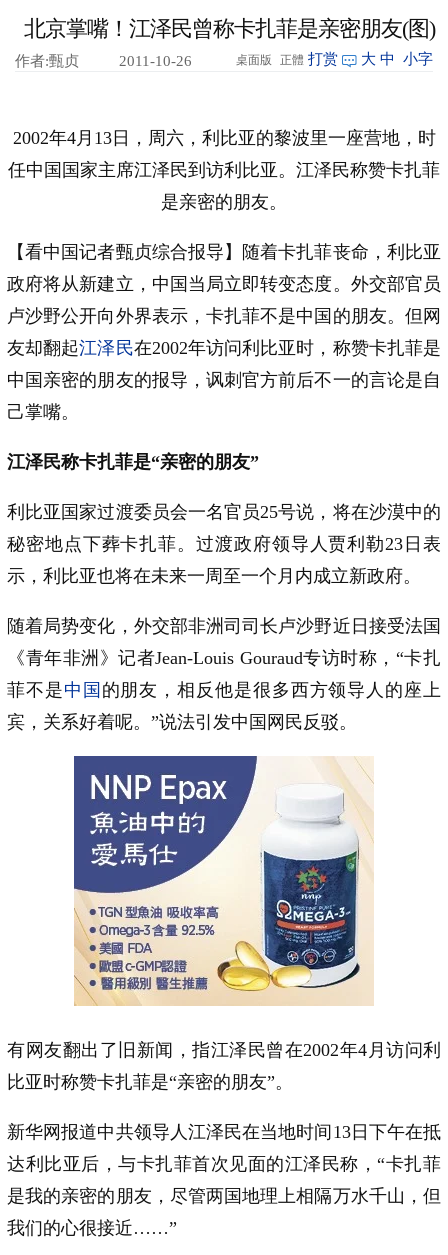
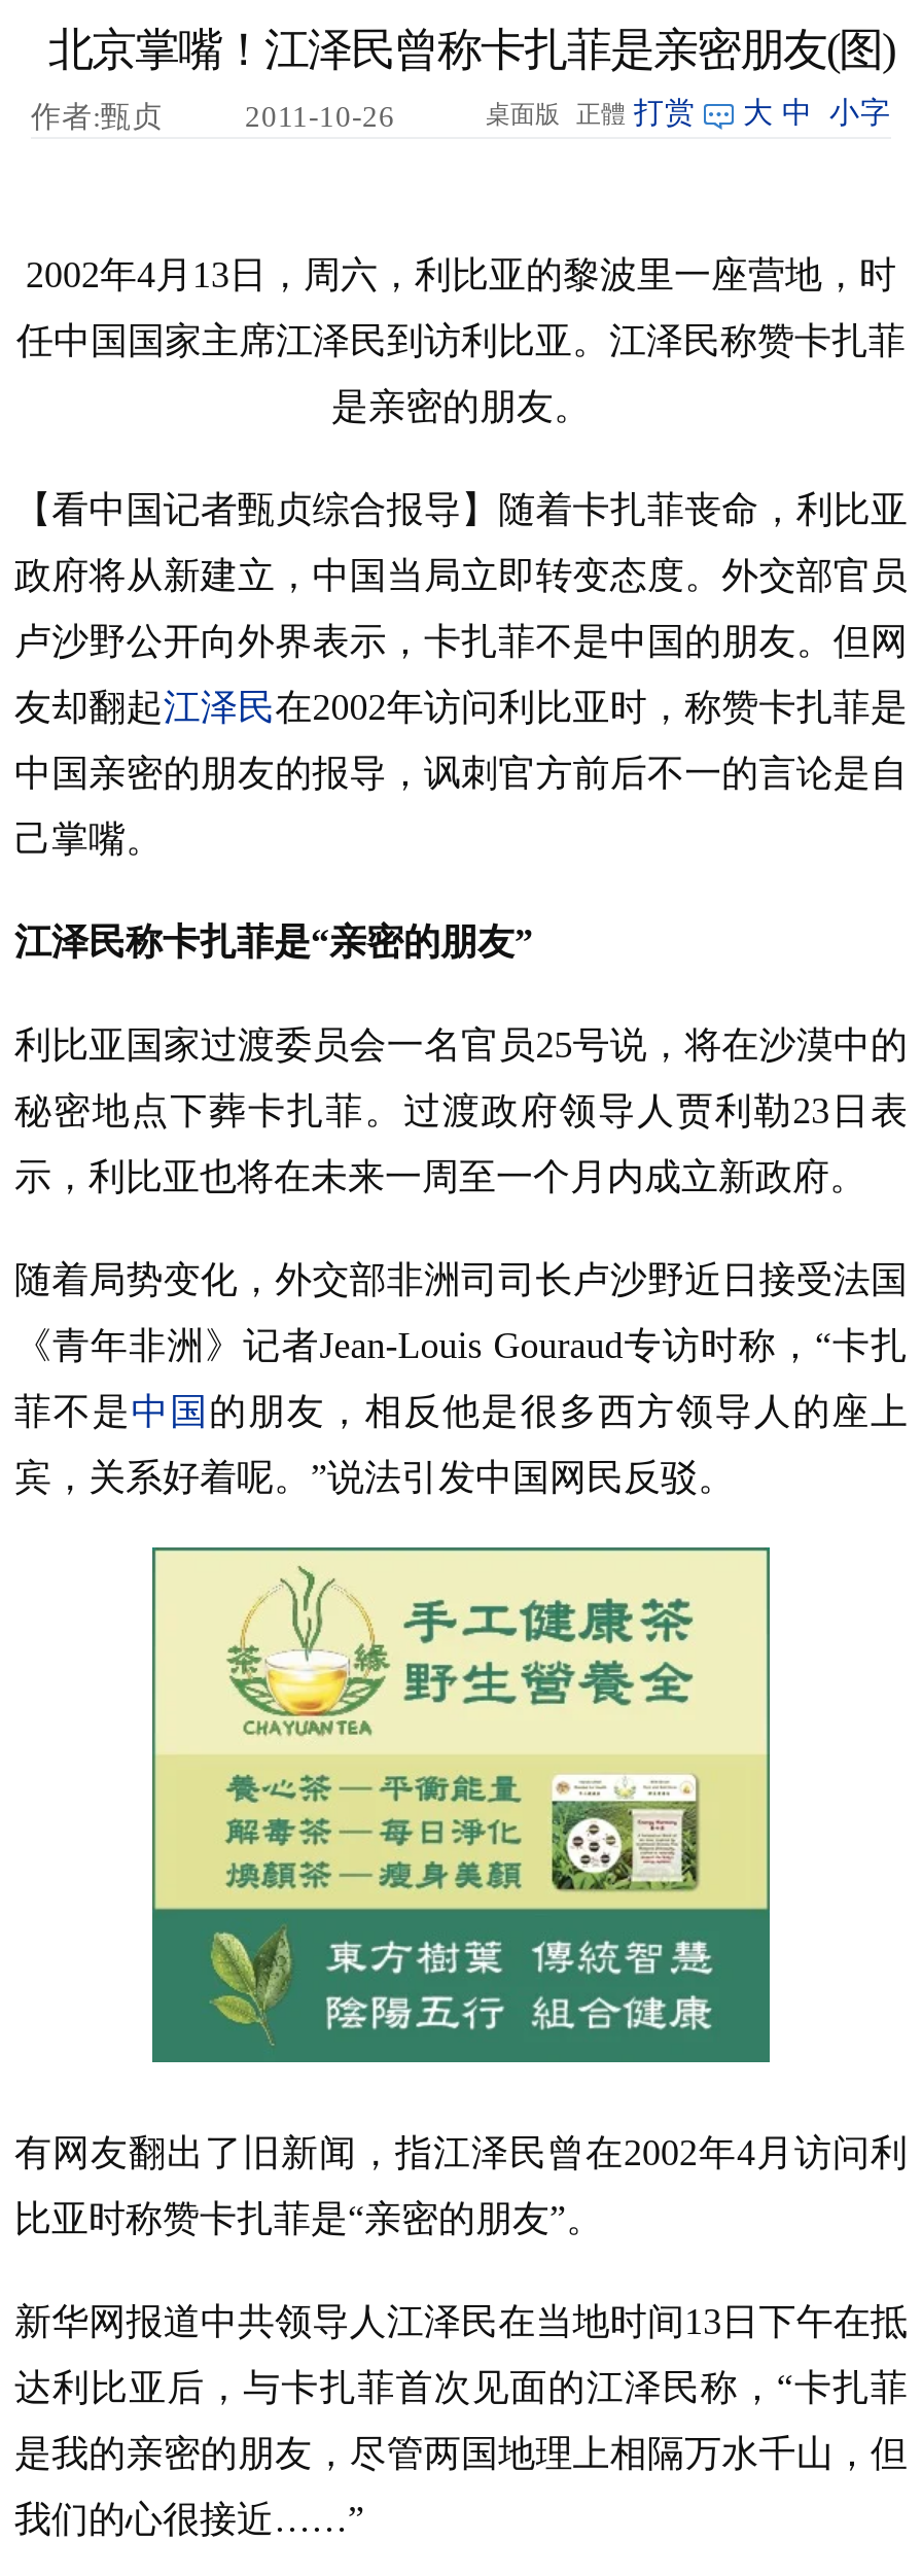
- [image]
+ [image]
